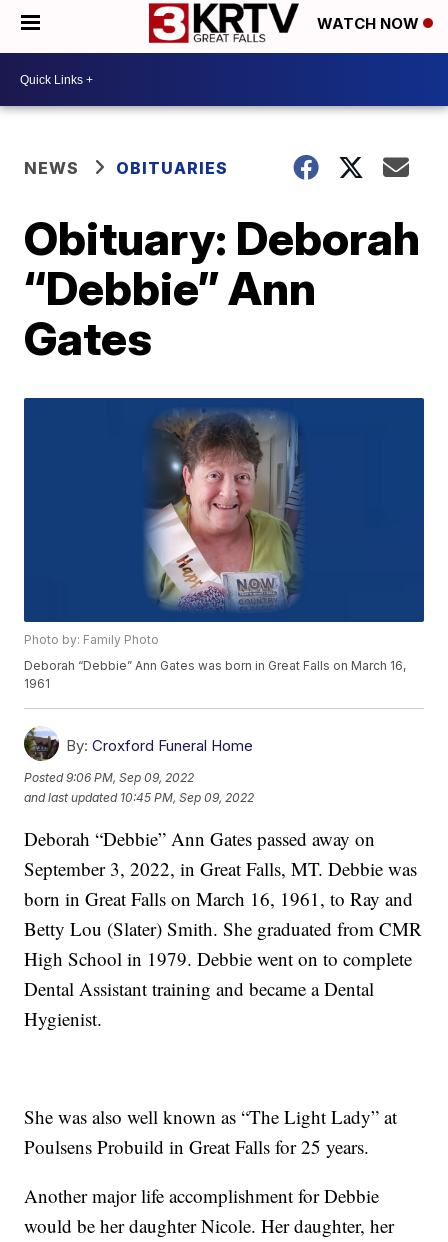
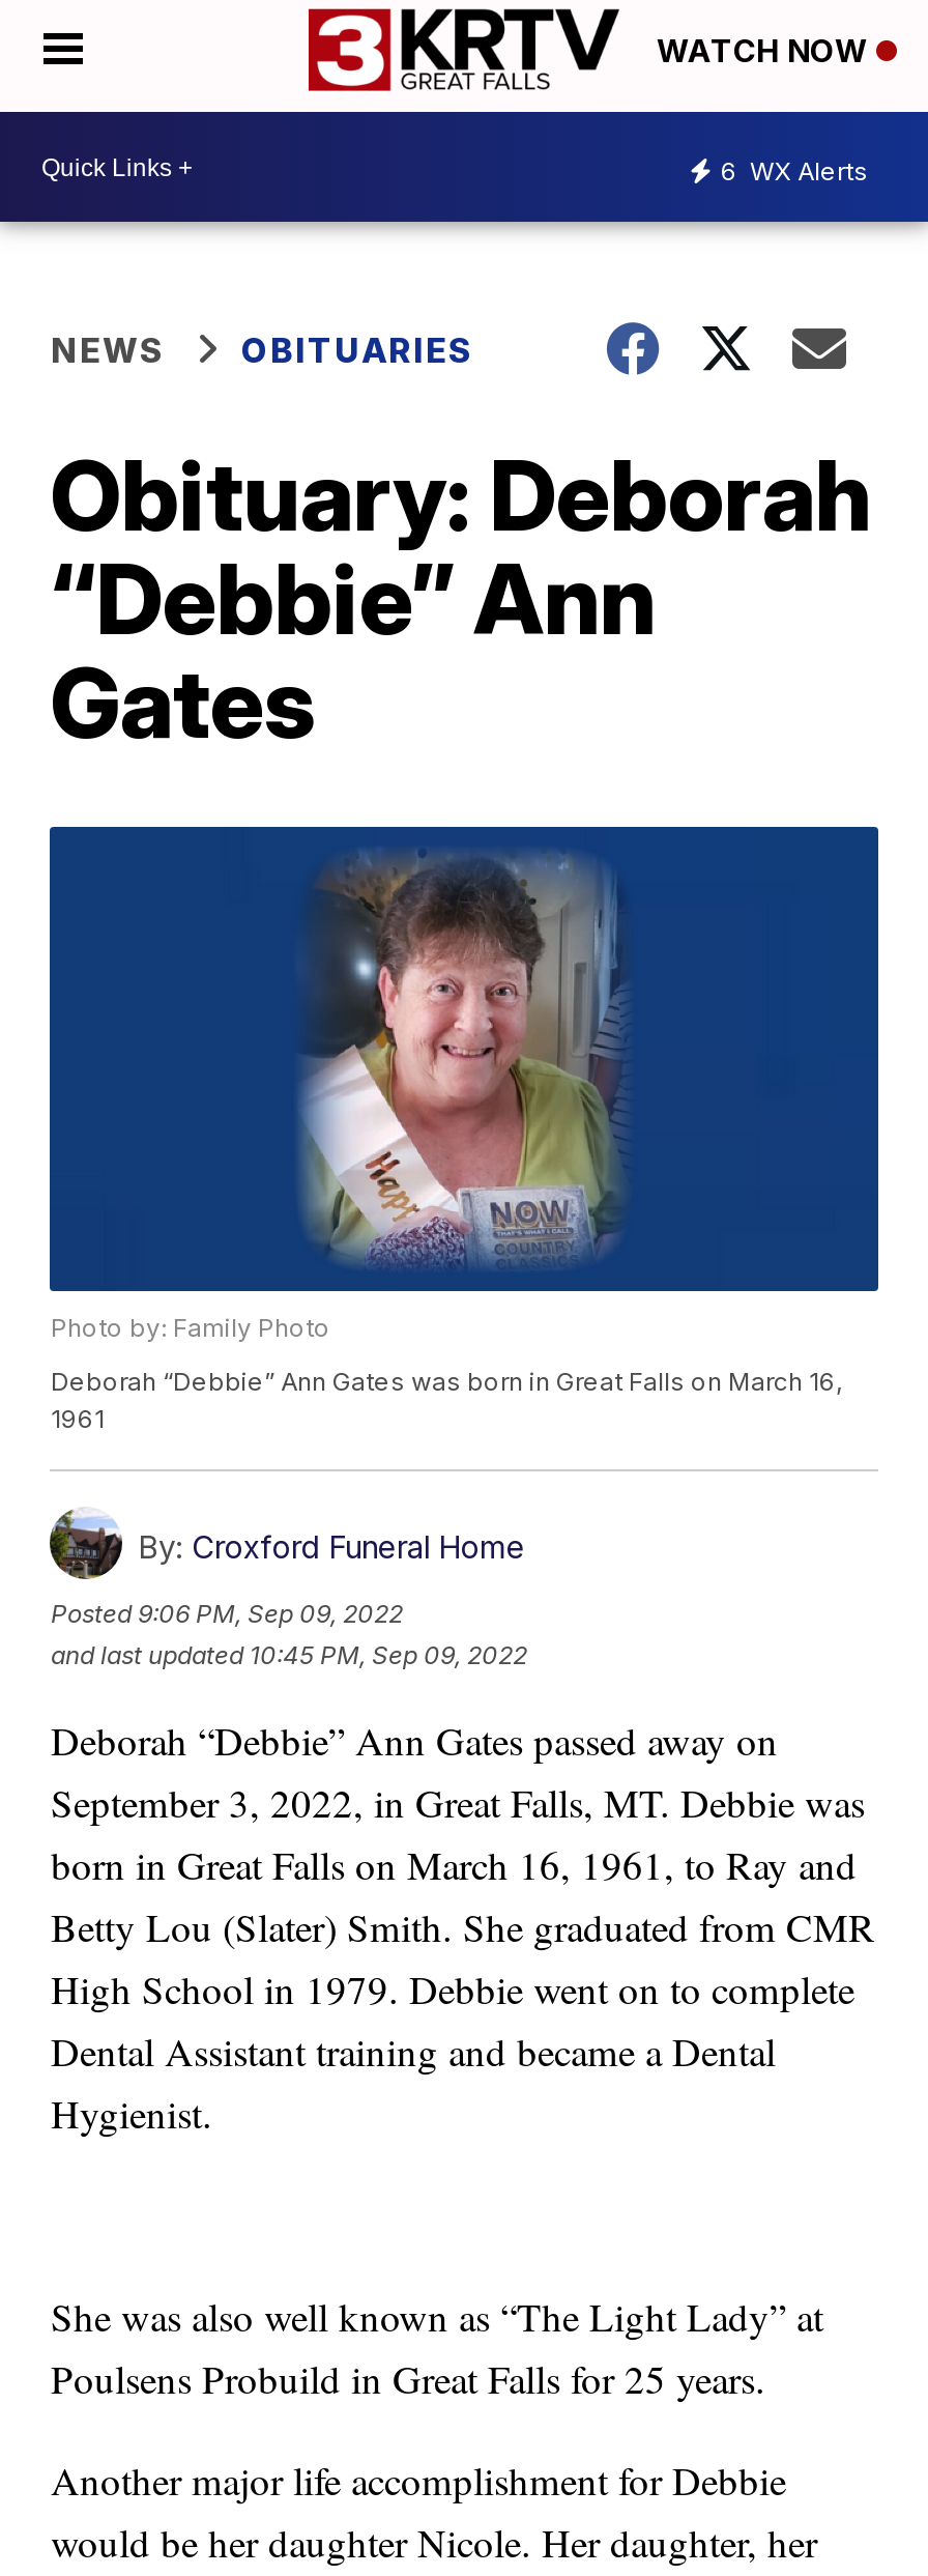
+ 6 WX Alerts
